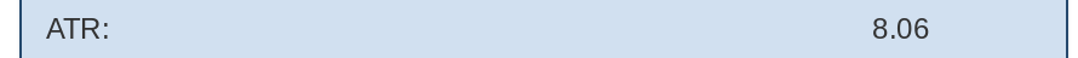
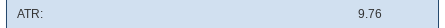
- 8.06
+ 9.76
